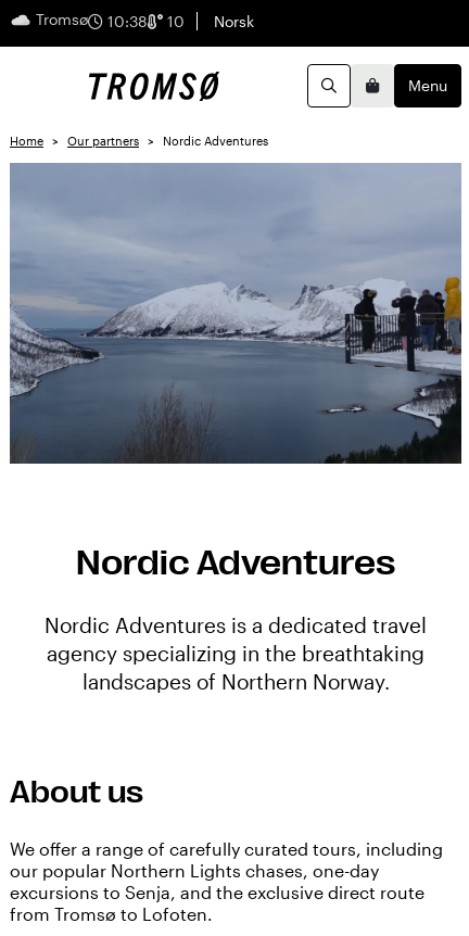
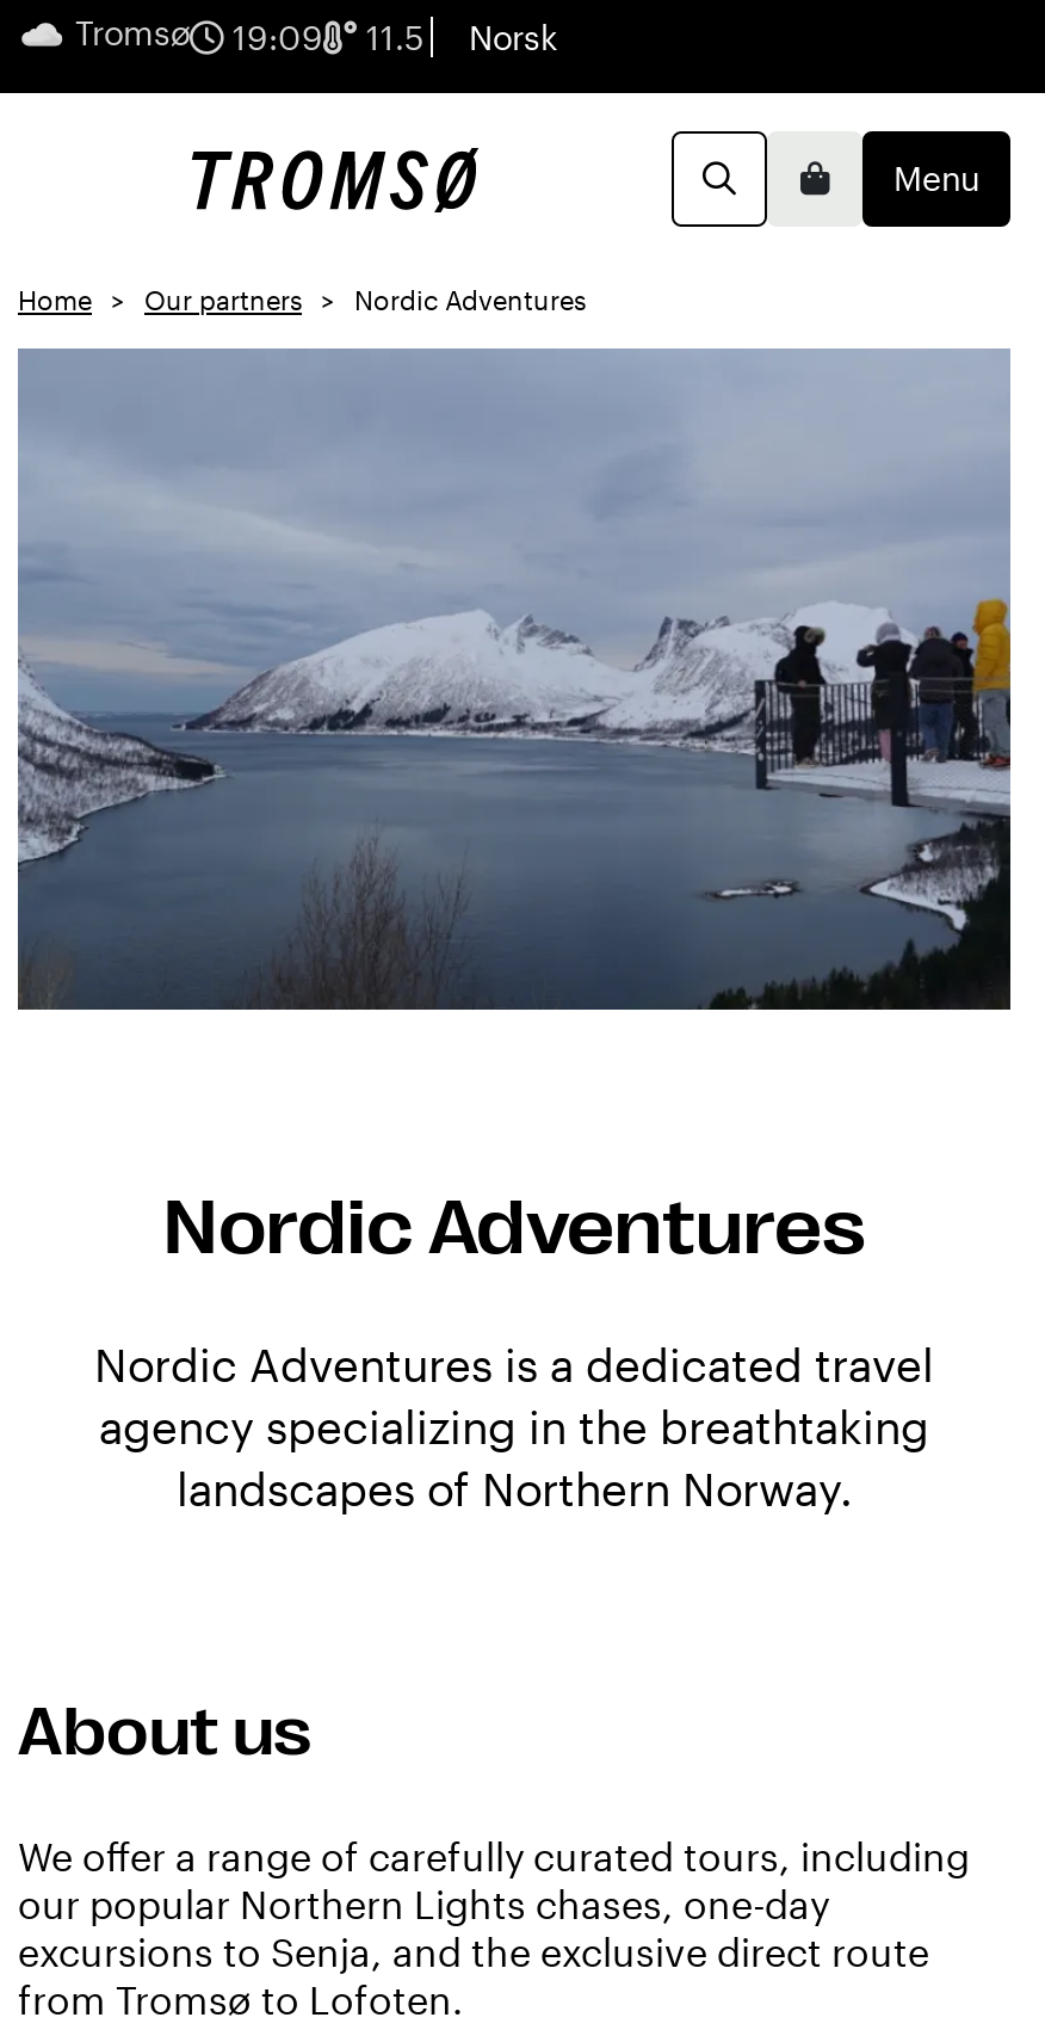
- 10:38
+ 19:09

- 10
+ 11.5
